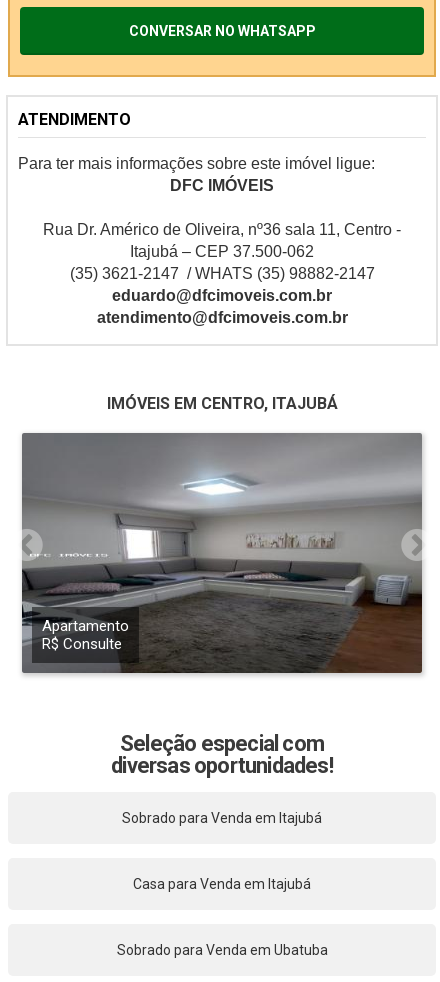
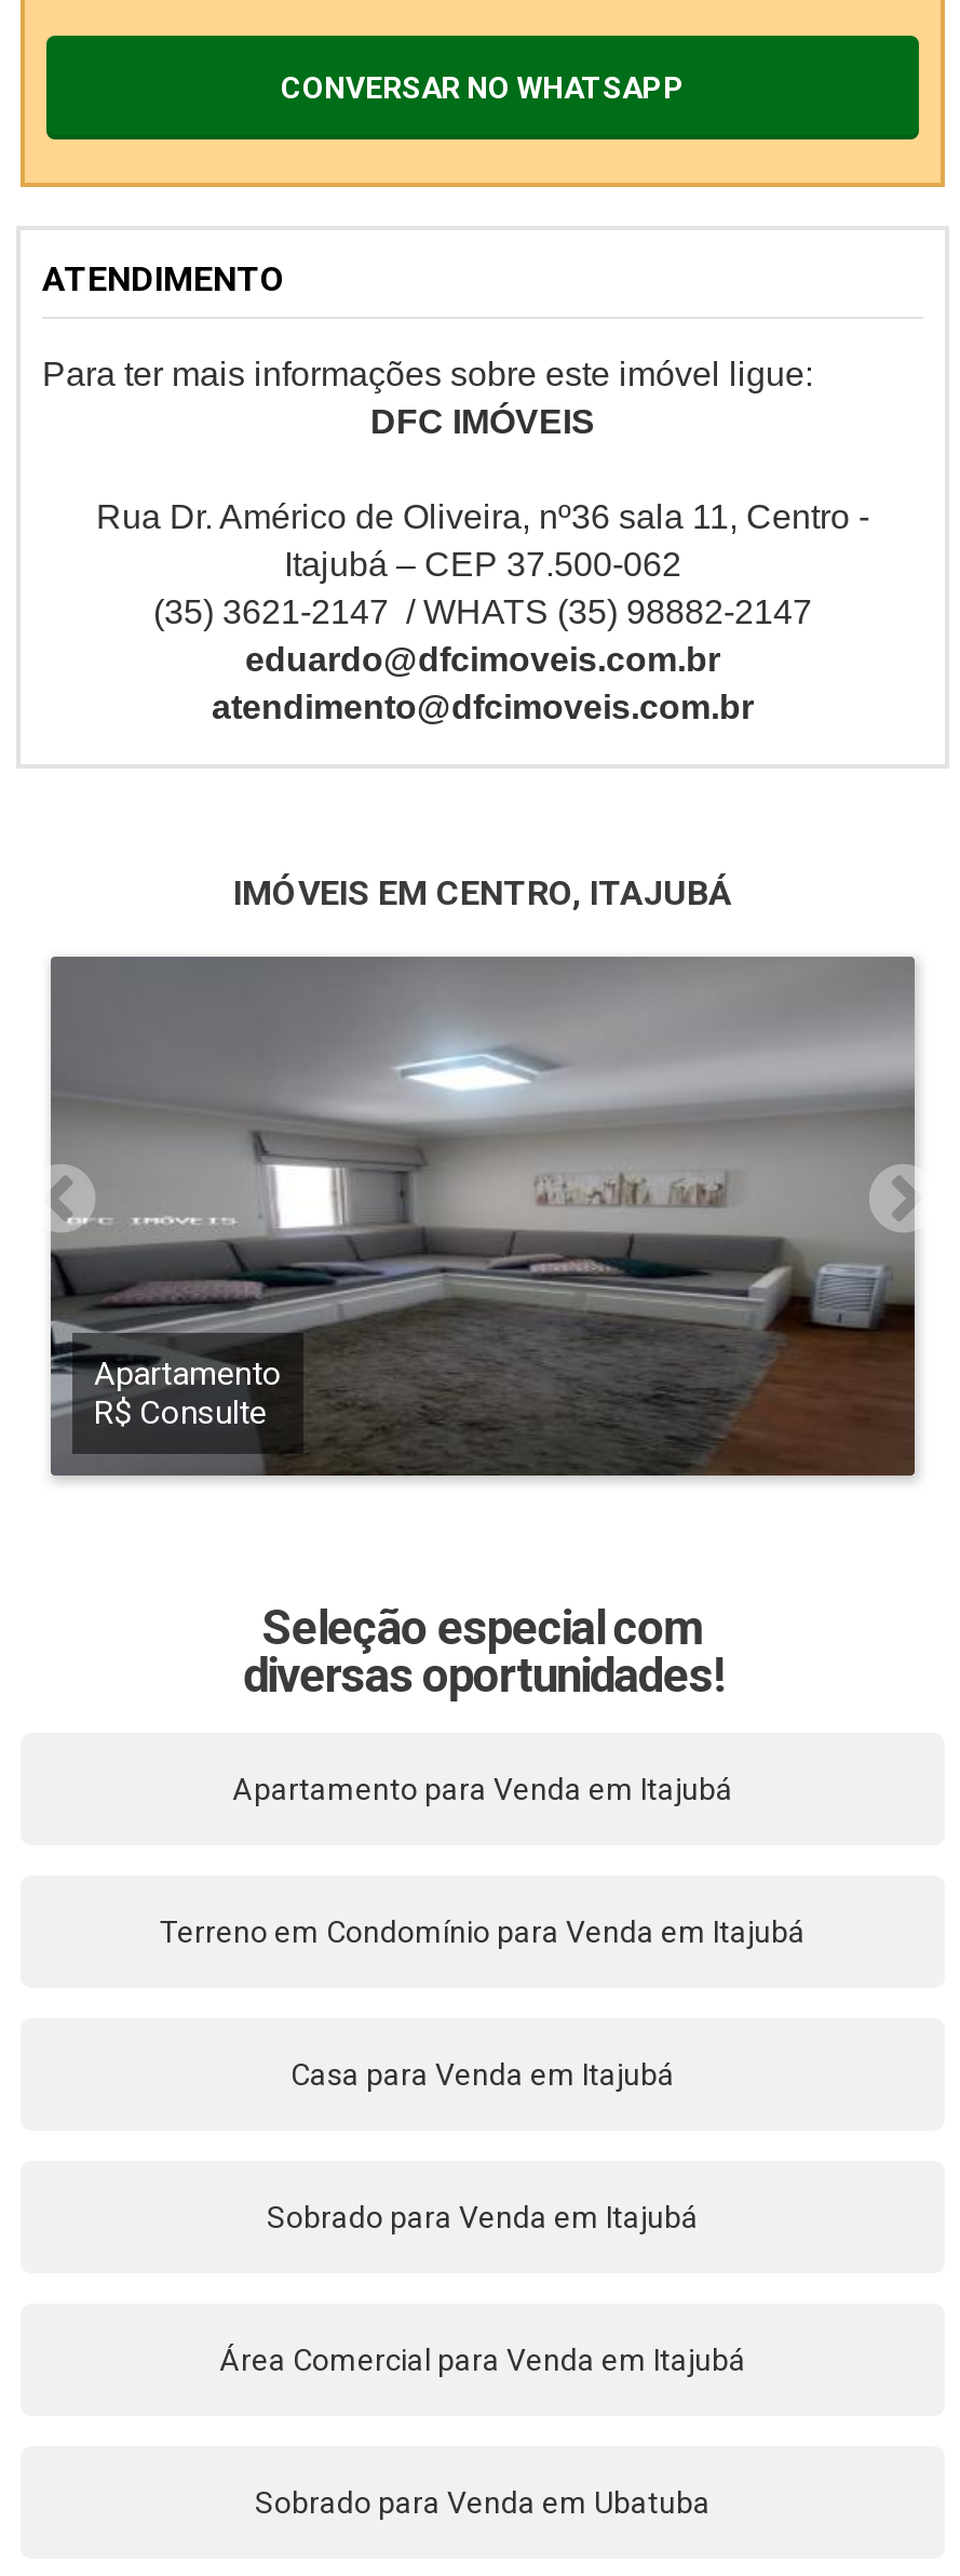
+ Terreno em Condomínio para Venda em Itajubá

+ Apartamento para Venda em Itajubá

+ Área Comercial para Venda em Itajubá

moved up: Casa para Venda em Itajubá
